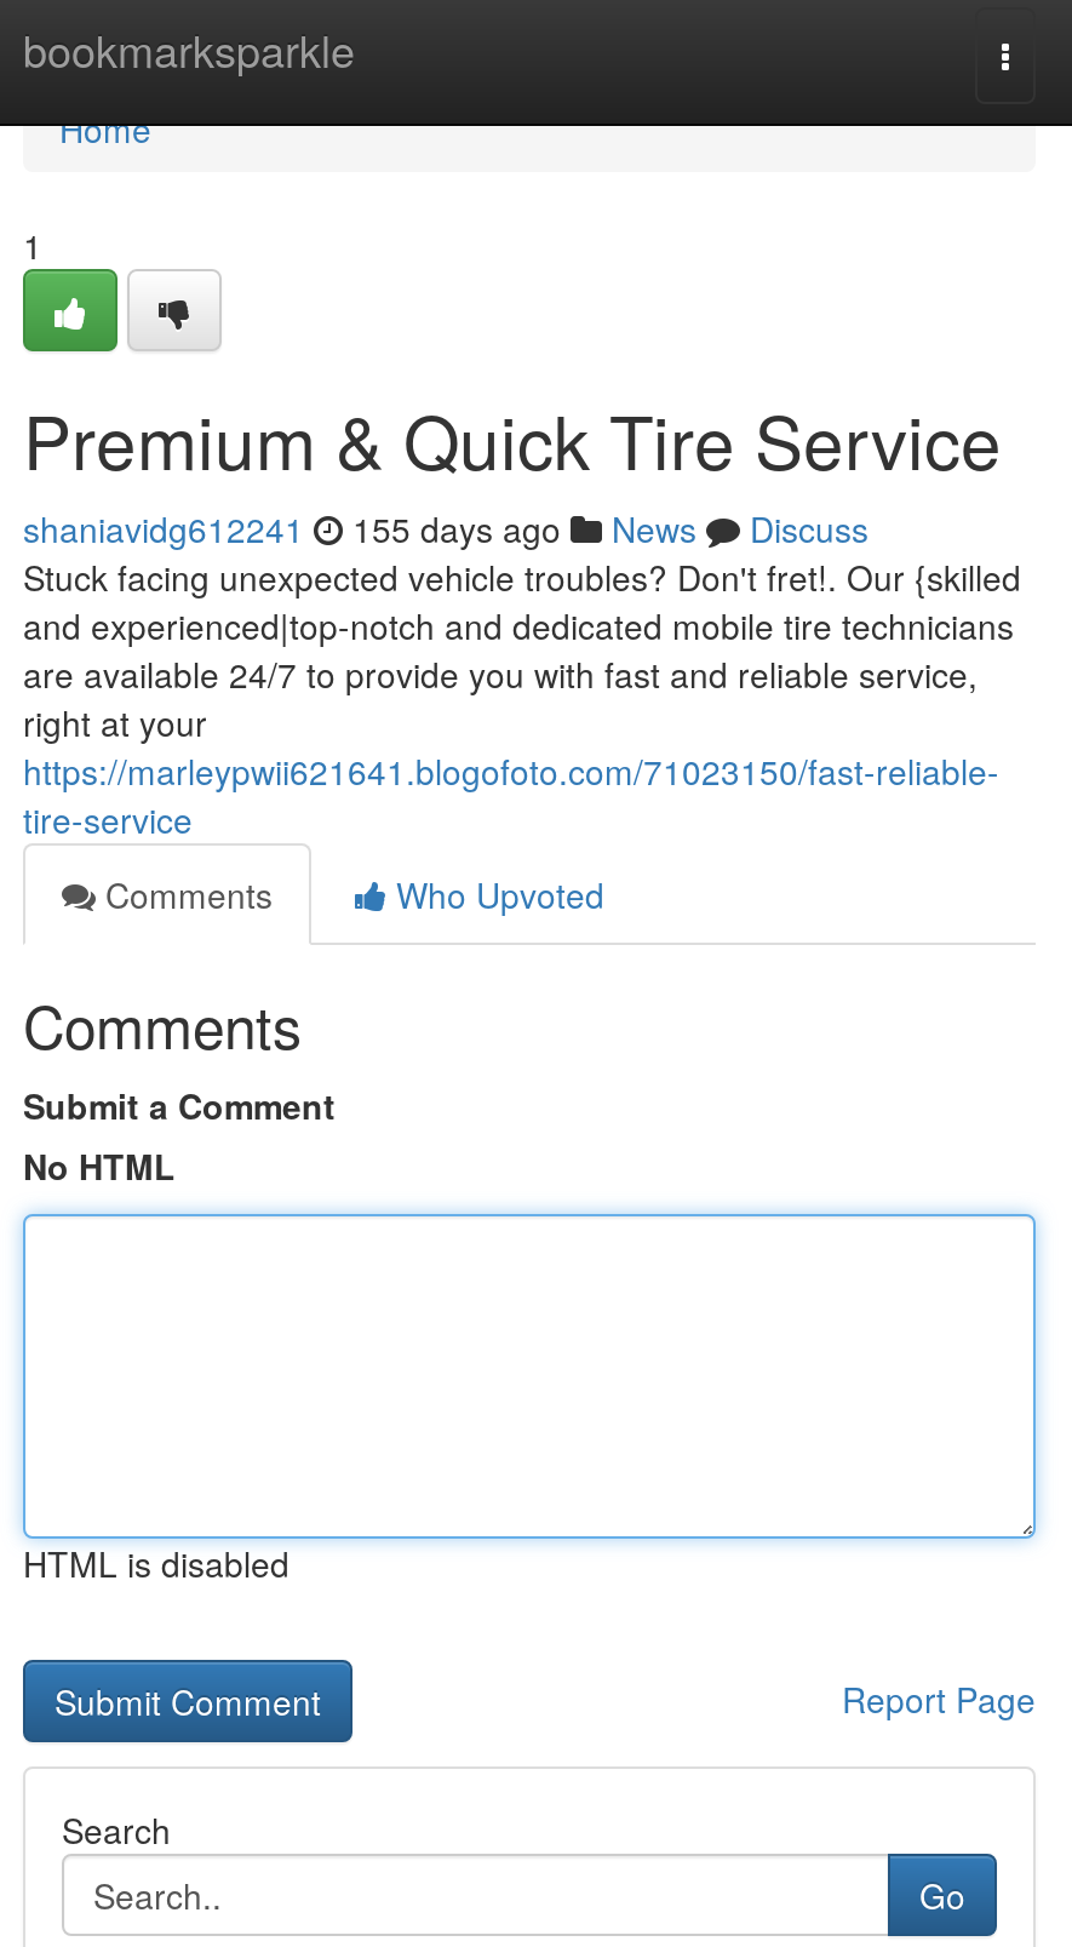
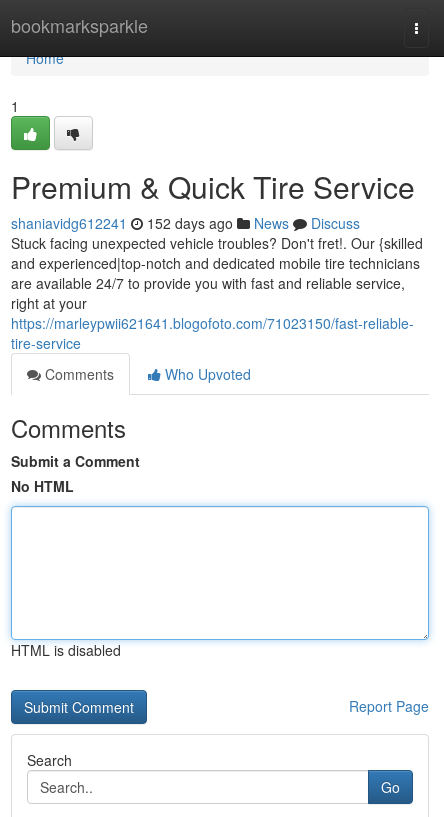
- shaniavidg612241 155 days ago News Discuss
+ shaniavidg612241 152 days ago News Discuss
